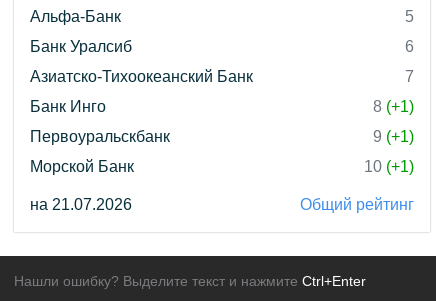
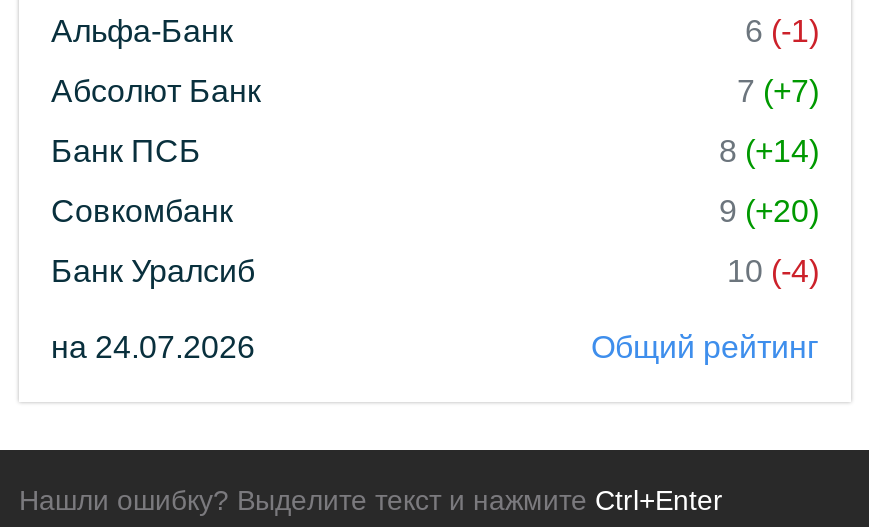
- 5
+ 6 (-1)
+ Абсолют Банк
+ 7 (+7)
+ Банк ПСБ
+ 8 (+14)
+ Совкомбанк
+ 9 (+20)

- 6
- Азиатско-Тихоокеанский Банк
- 7
- Банк Инго
- 8 (+1)
- Первоуральскбанк
- 9 (+1)
- Морской Банк
- 10 (+1)
- на 21.07.2026
+ 10 (-4)
+ на 24.07.2026

moved down: Банк Уралсиб
